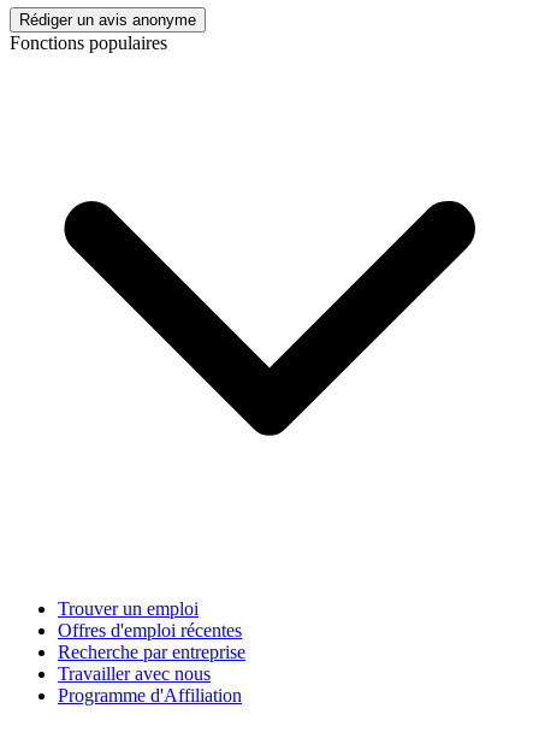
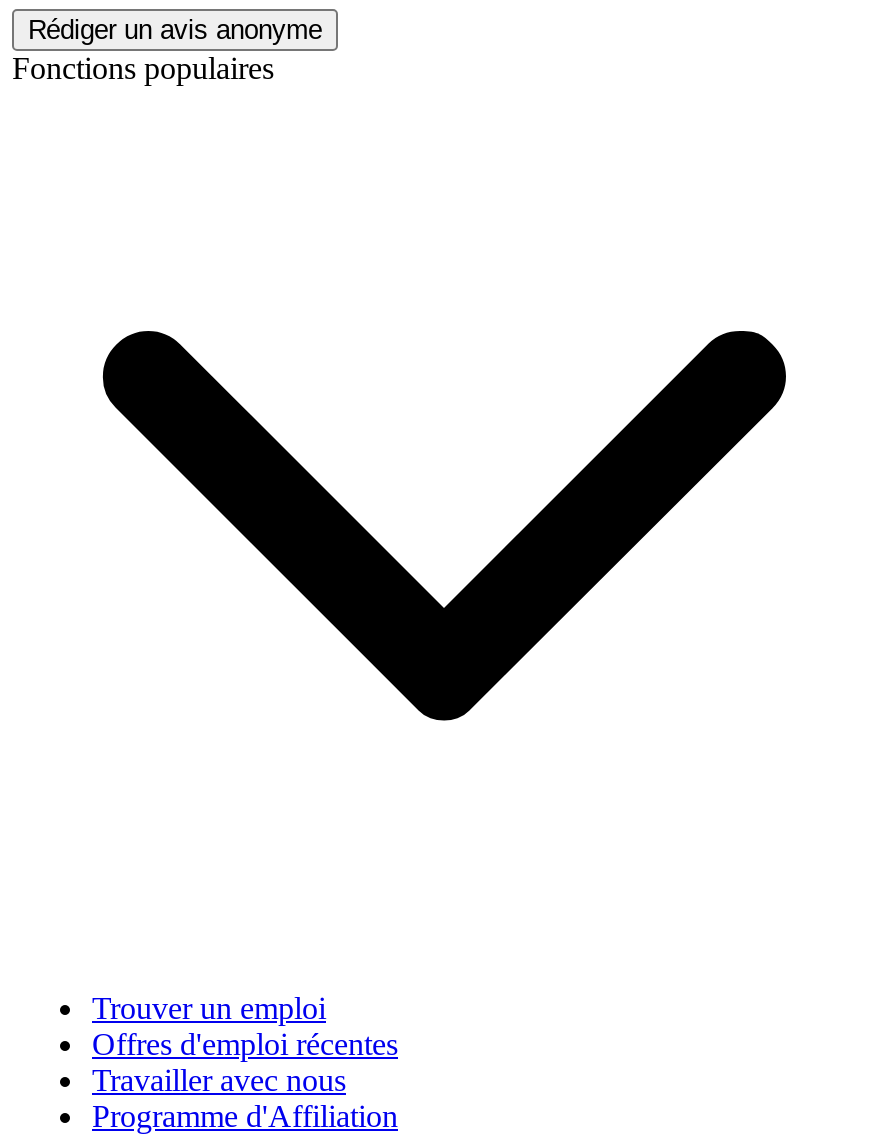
- Recherche par entreprise
